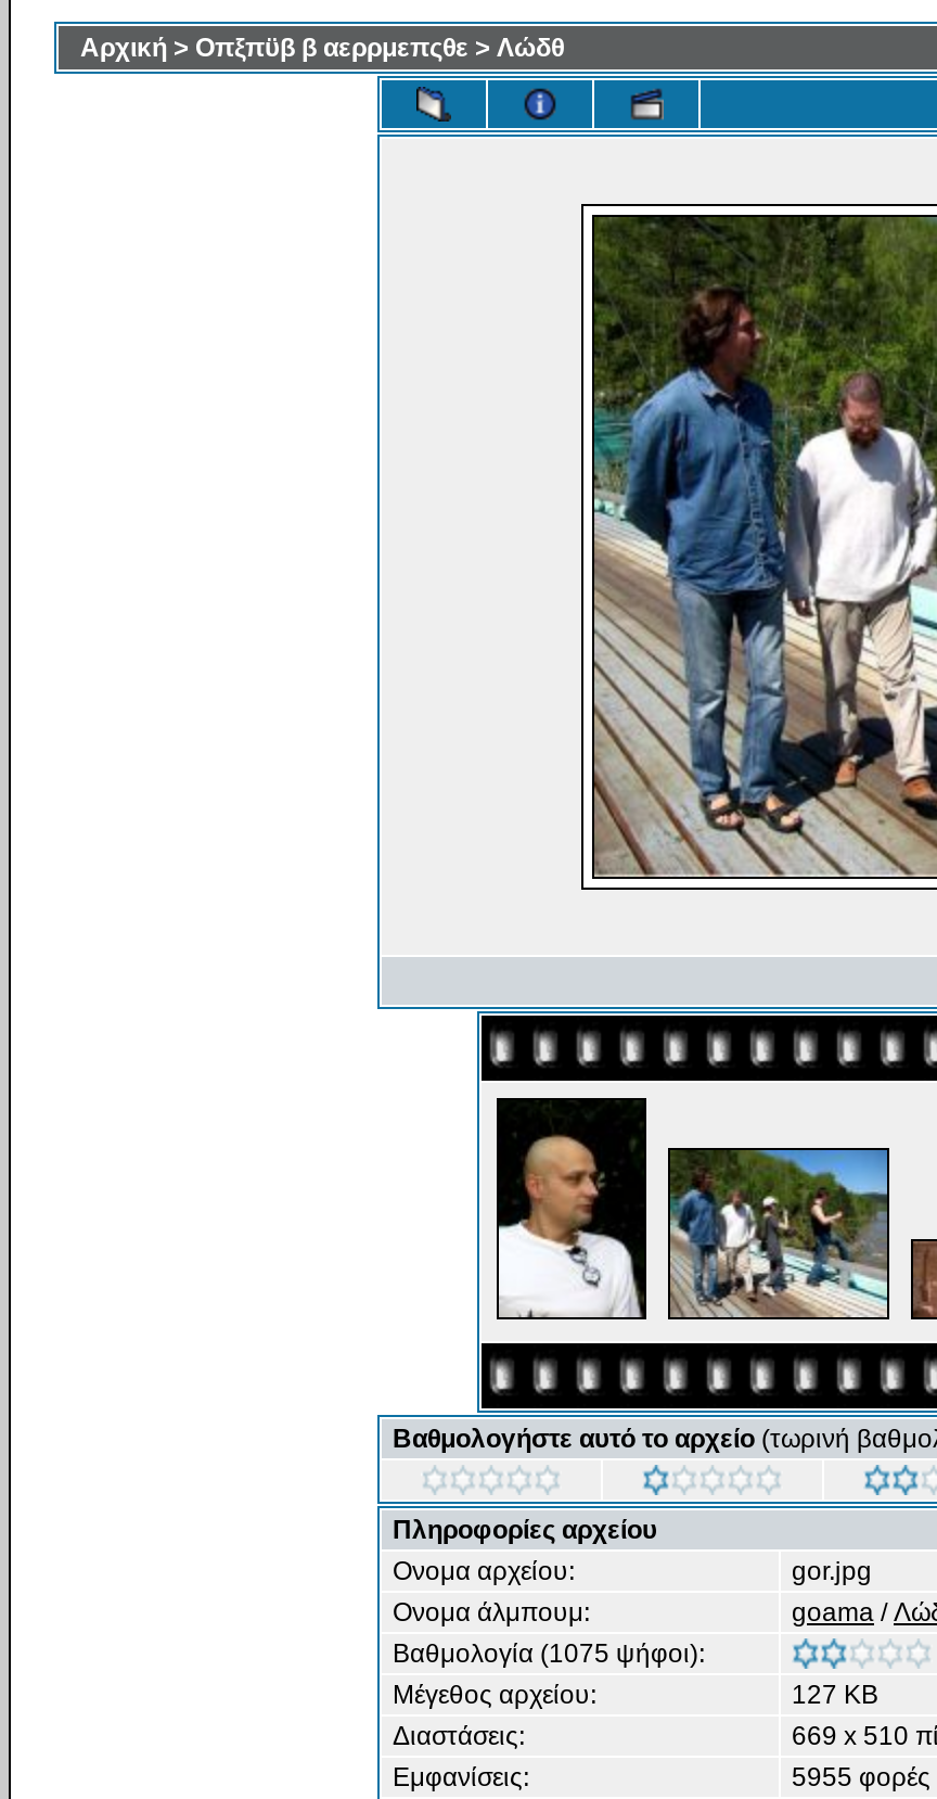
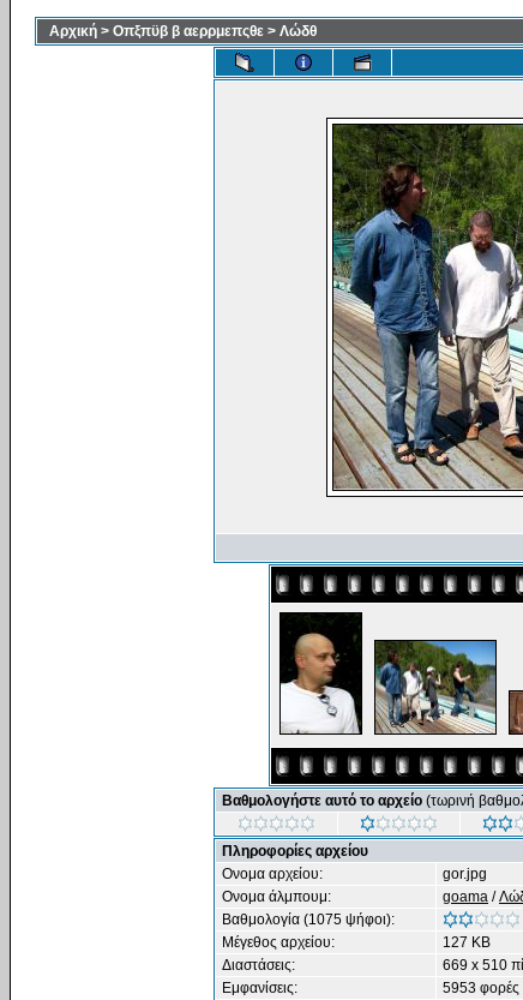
- 5955 φορές
+ 5953 φορές
